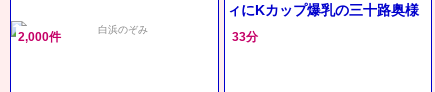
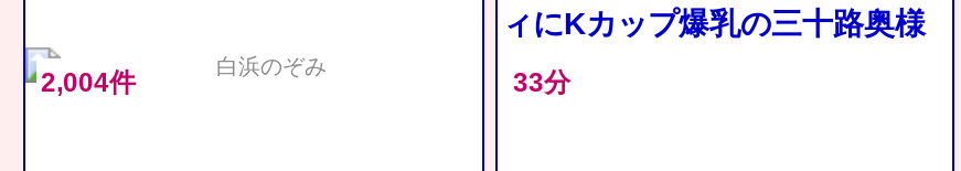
- 2,000件
+ 2,004件
